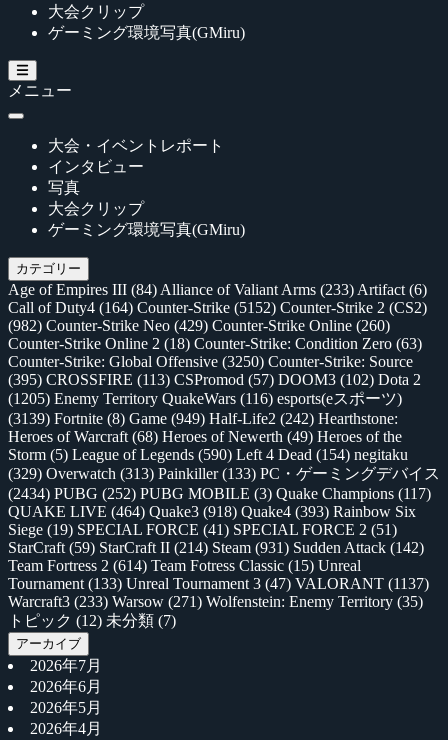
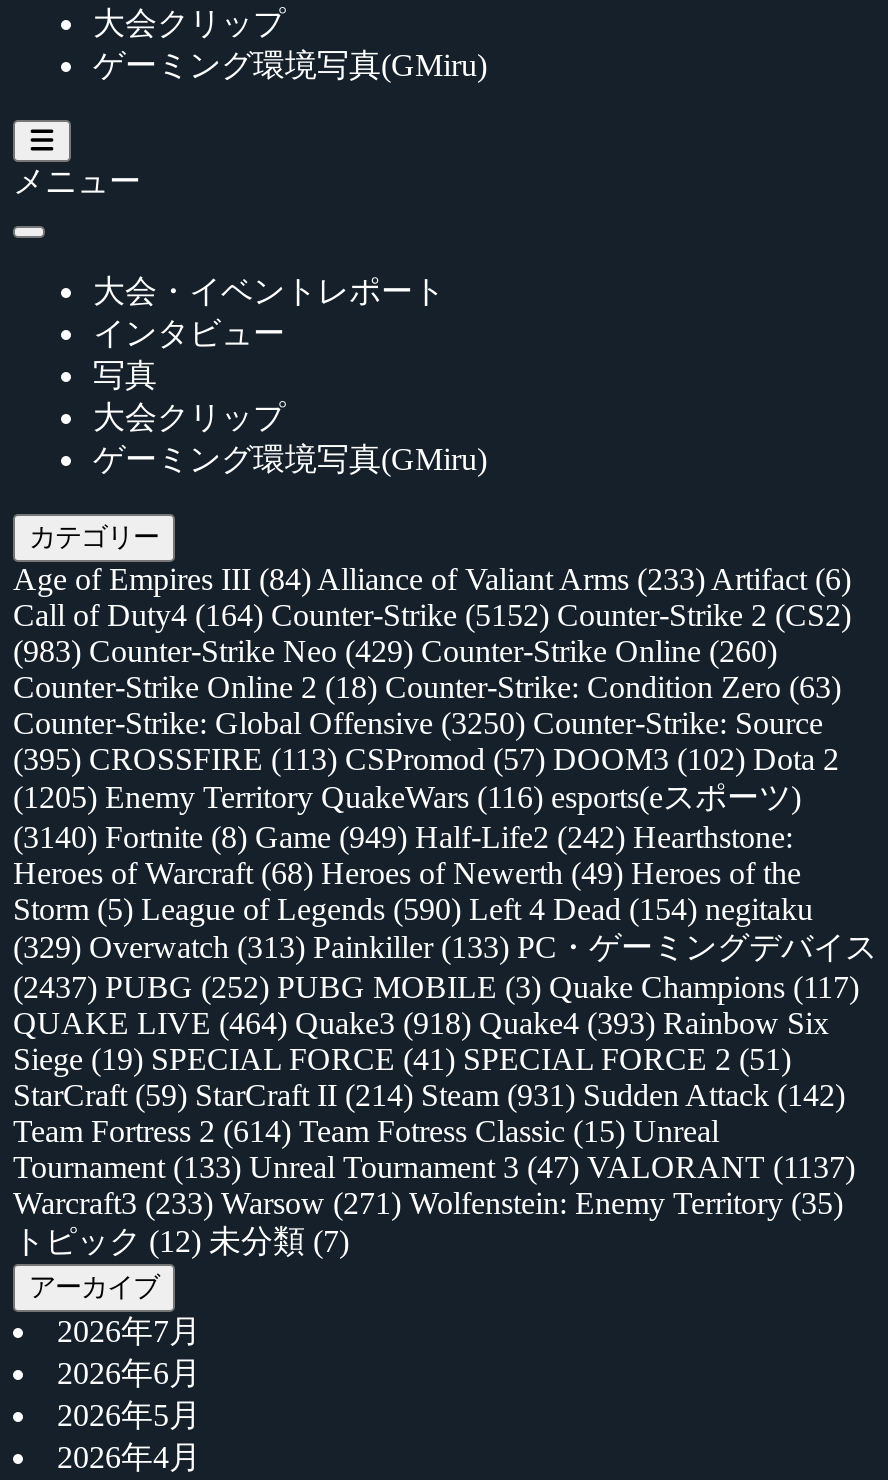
- (982) Counter-Strike Neo (429) Counter-Strike Online (260)
+ (983) Counter-Strike Neo (429) Counter-Strike Online (260)

- (3139) Fortnite (8) Game (949) Half-Life2 (242) Hearthstone:
+ (3140) Fortnite (8) Game (949) Half-Life2 (242) Hearthstone:

- (2434) PUBG (252) PUBG MOBILE (3) Quake Champions (117)
+ (2437) PUBG (252) PUBG MOBILE (3) Quake Champions (117)
